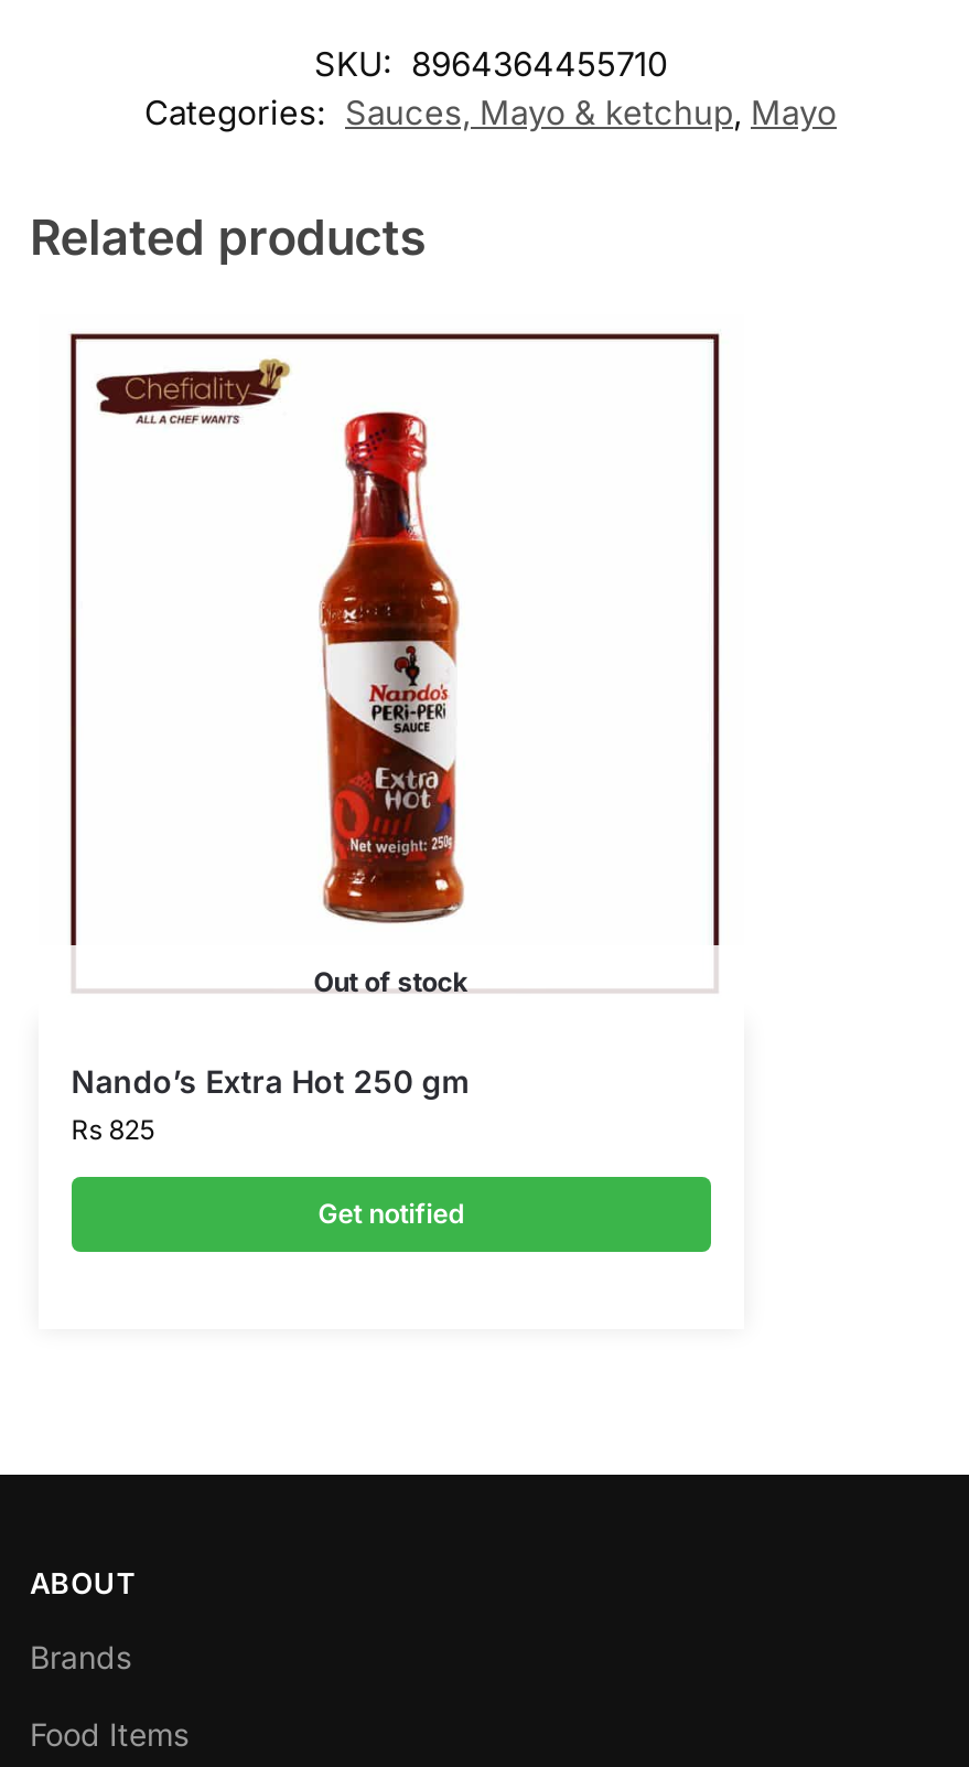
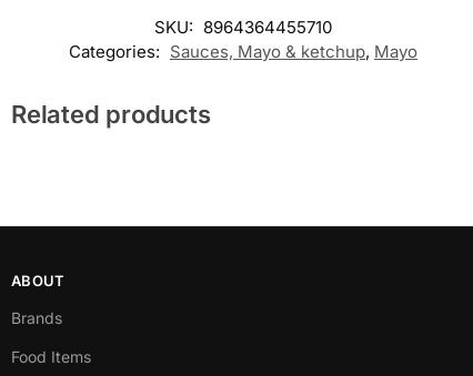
- [image]
- Out of stock
- Nando’s Extra Hot 250 gm
- Rs 825
- Get notified
